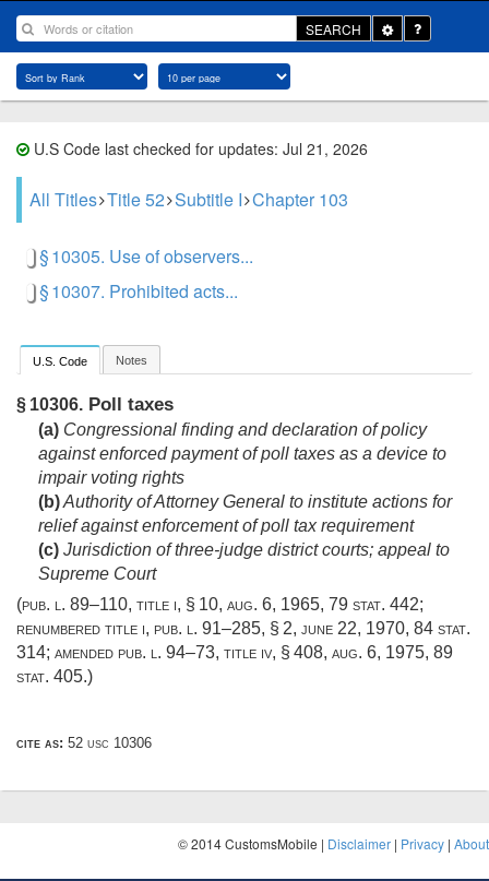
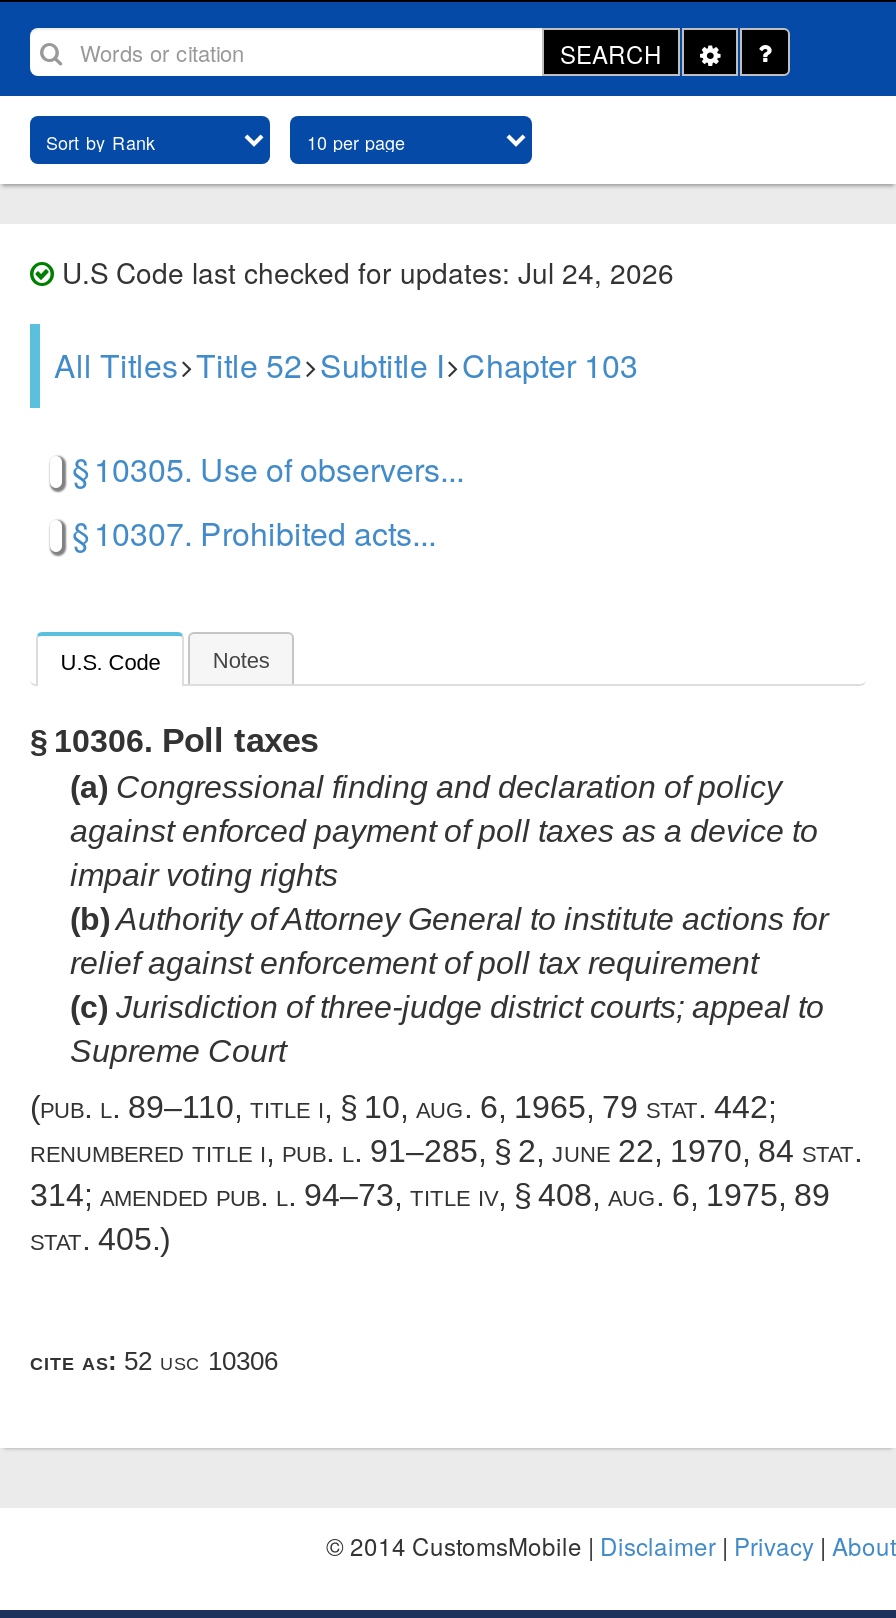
- U.S Code last checked for updates: Jul 21, 2026
+ U.S Code last checked for updates: Jul 24, 2026
